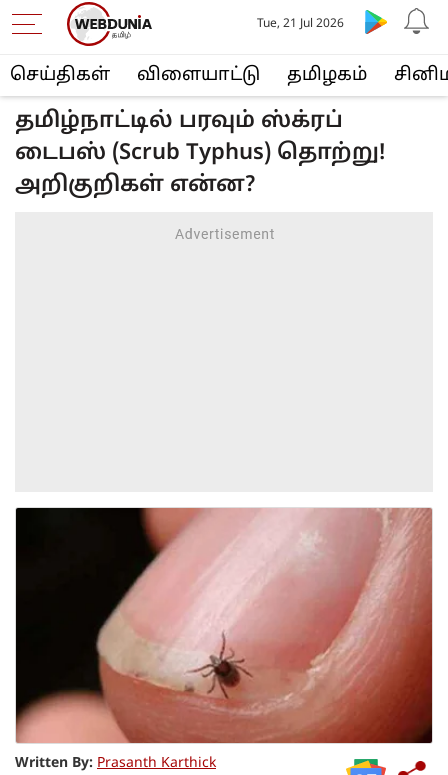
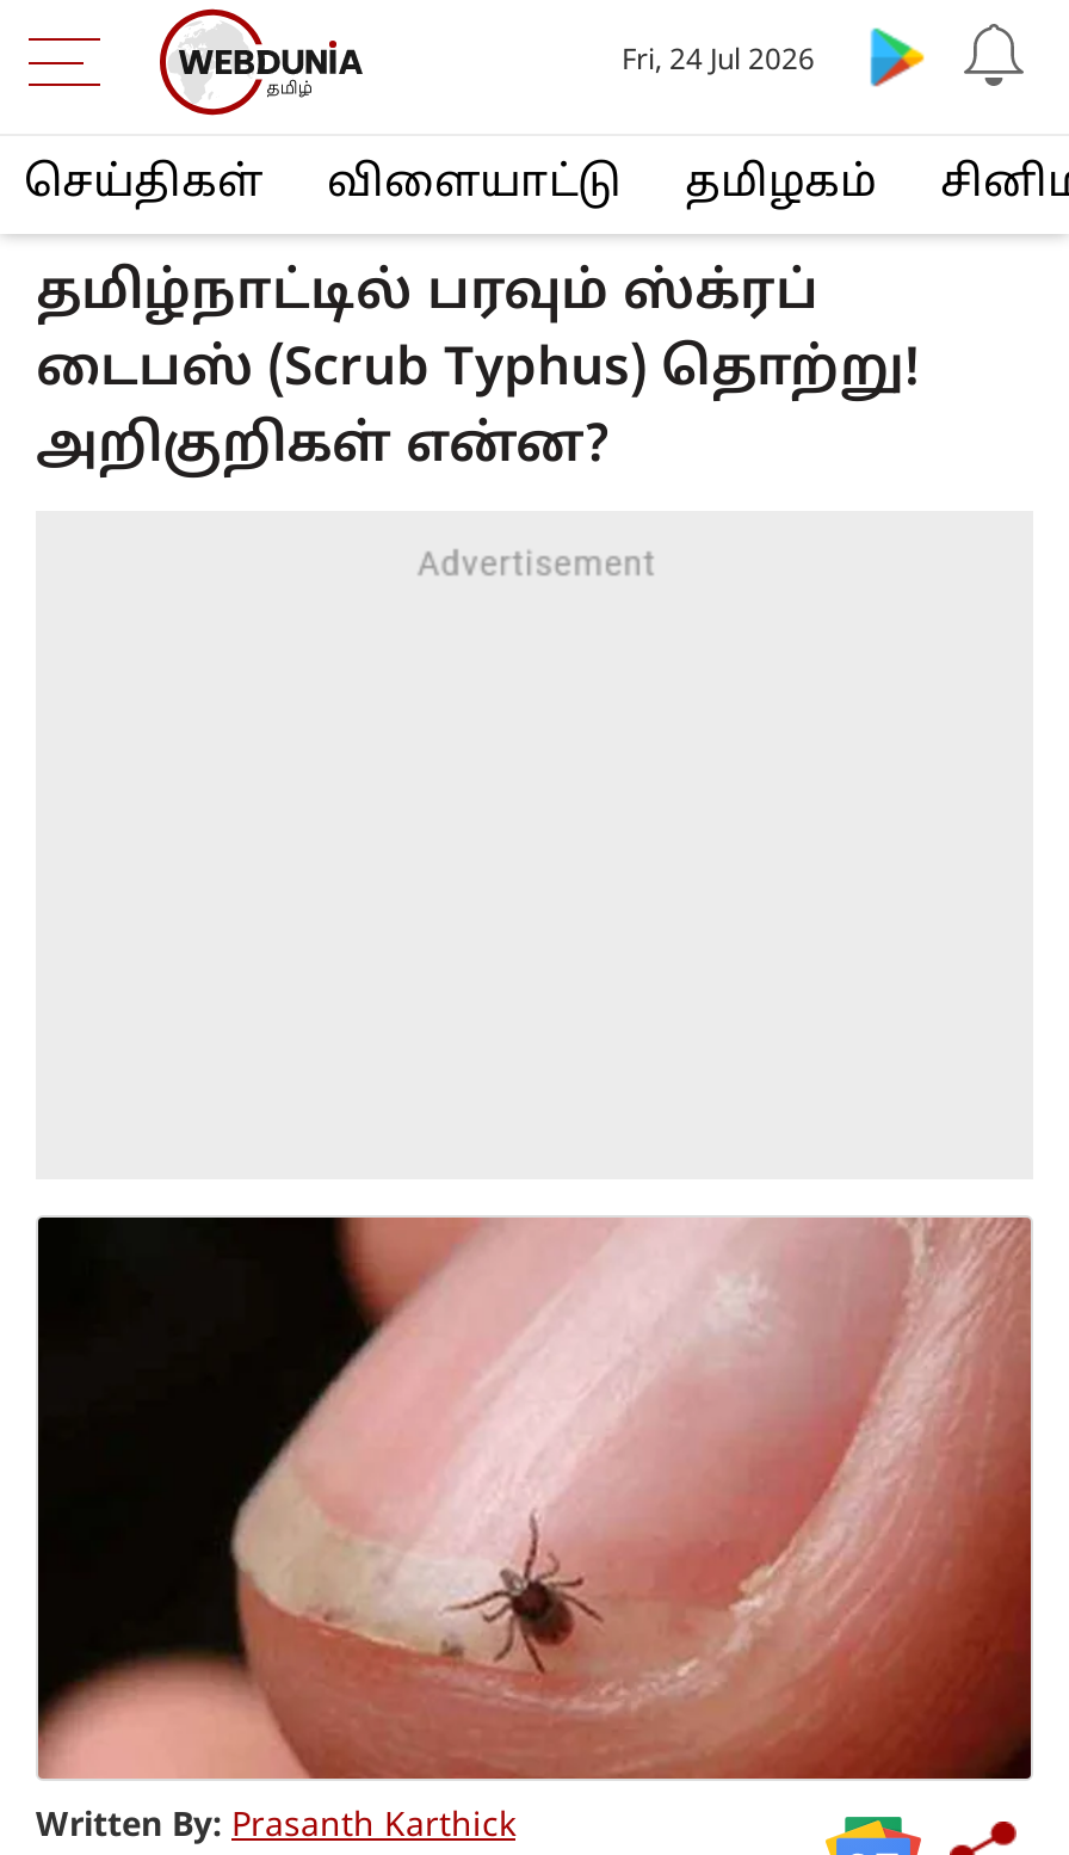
- Tue, 21 Jul 2026
+ Fri, 24 Jul 2026
